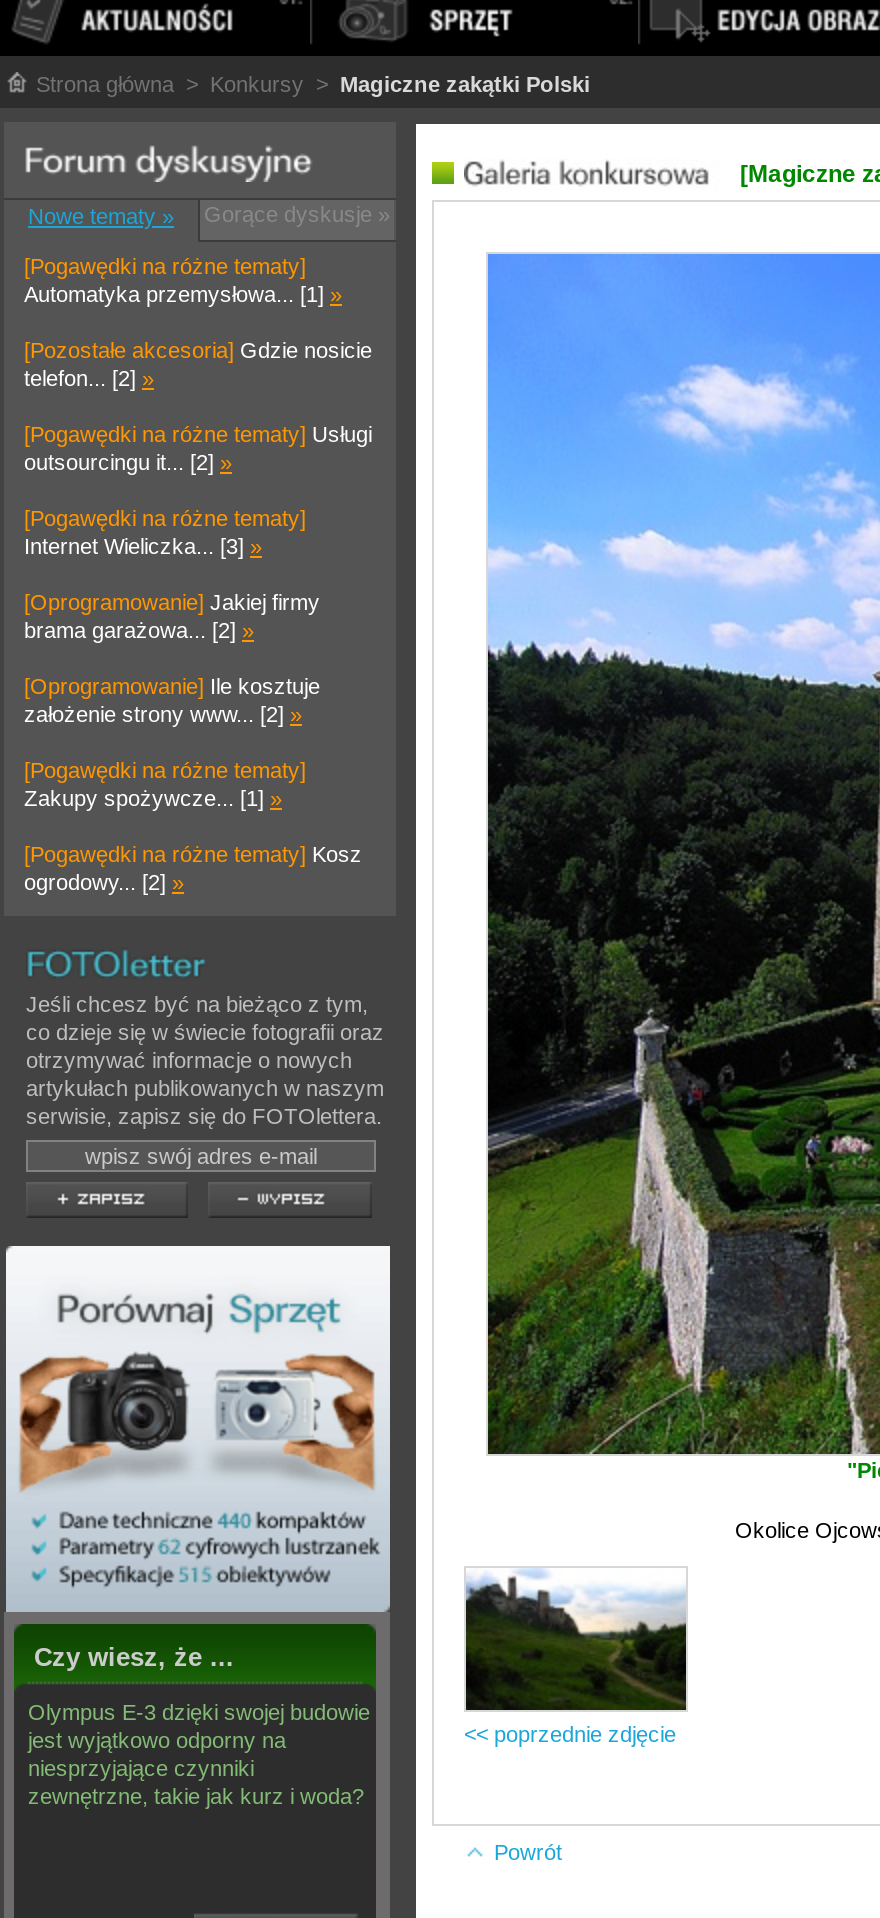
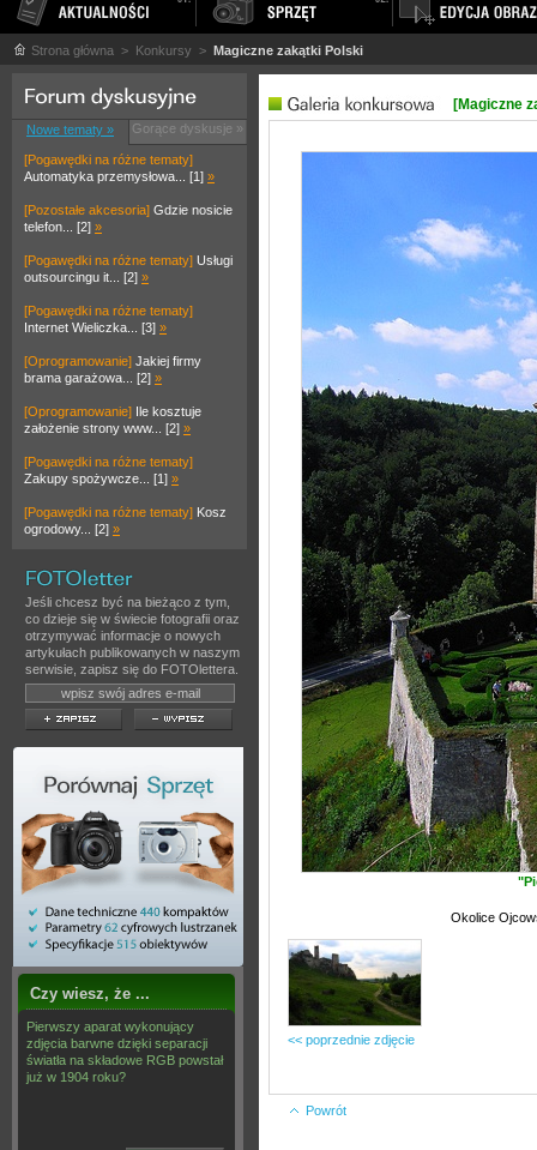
- Olympus E-3 dzięki swojej budowie
- jest wyjątkowo odporny na
- niesprzyjające czynniki
- zewnętrzne, takie jak kurz i woda?
+ Pierwszy aparat wykonujący
+ zdjęcia barwne dzięki separacji
+ światła na składowe RGB powstał
+ już w 1904 roku?
